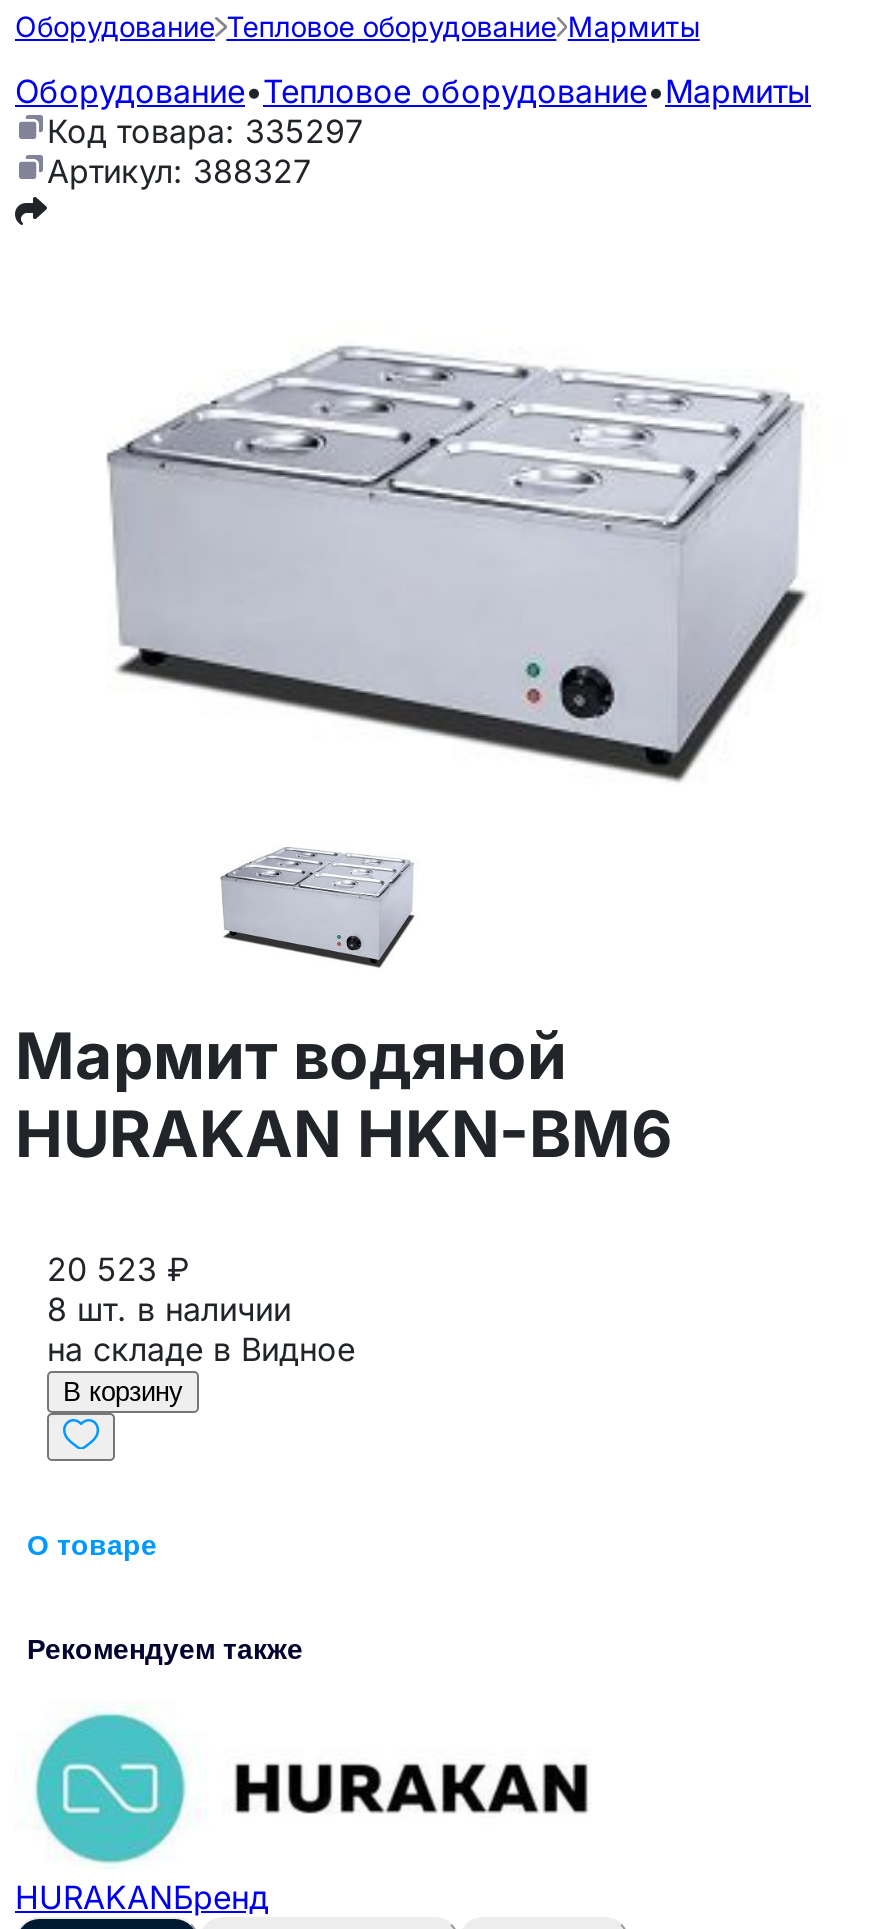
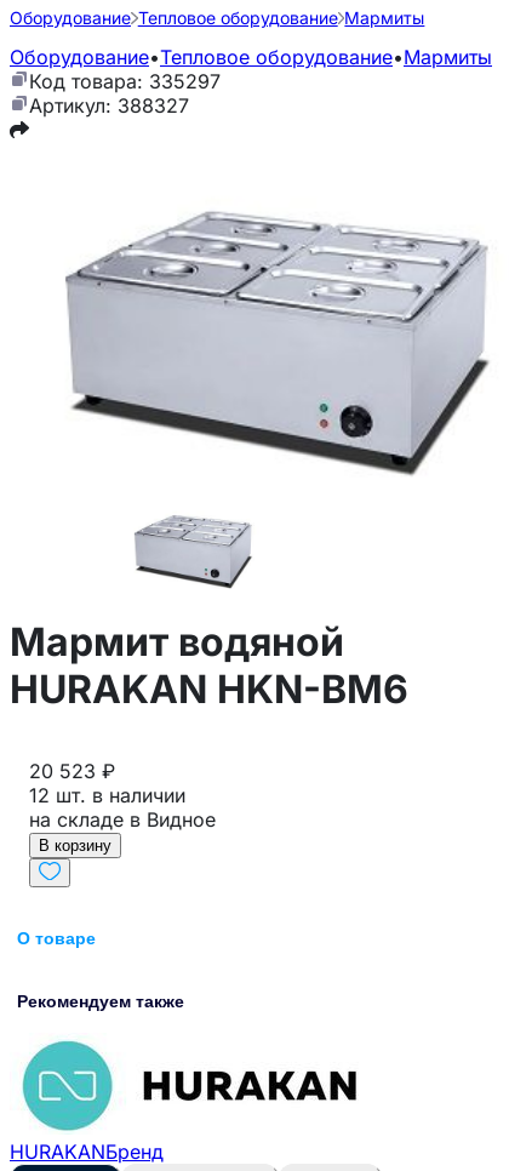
- 8 шт. в наличии
+ 12 шт. в наличии
